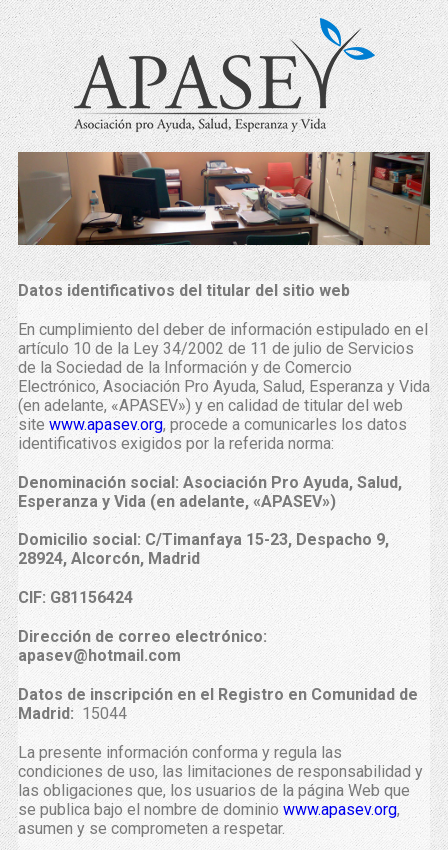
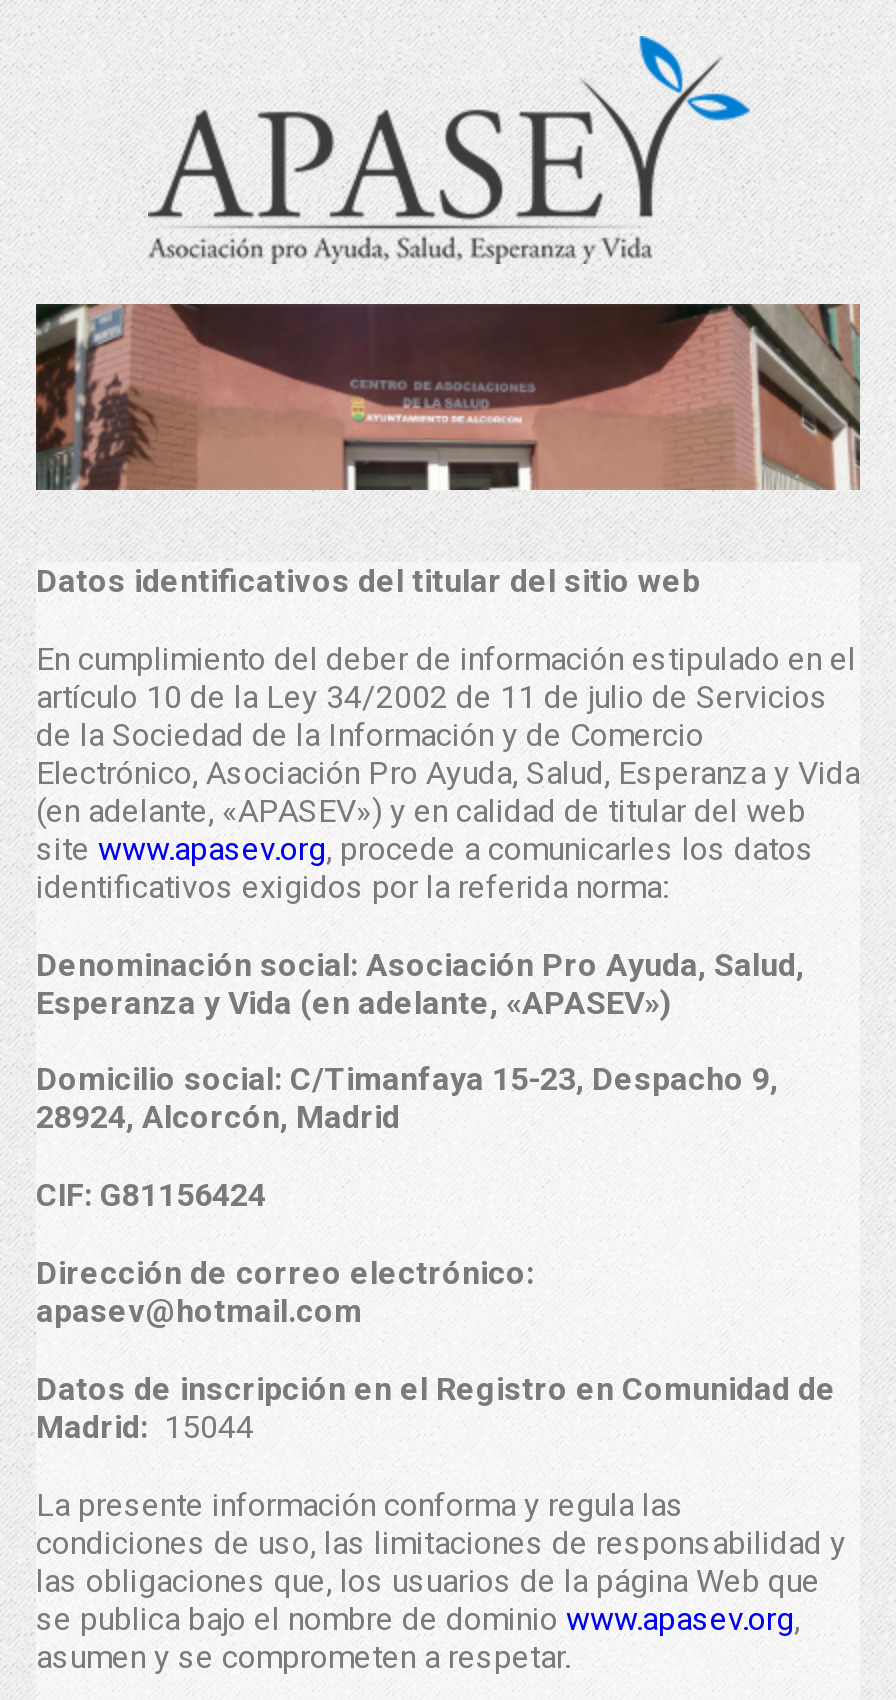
- [image]
+ [image]
